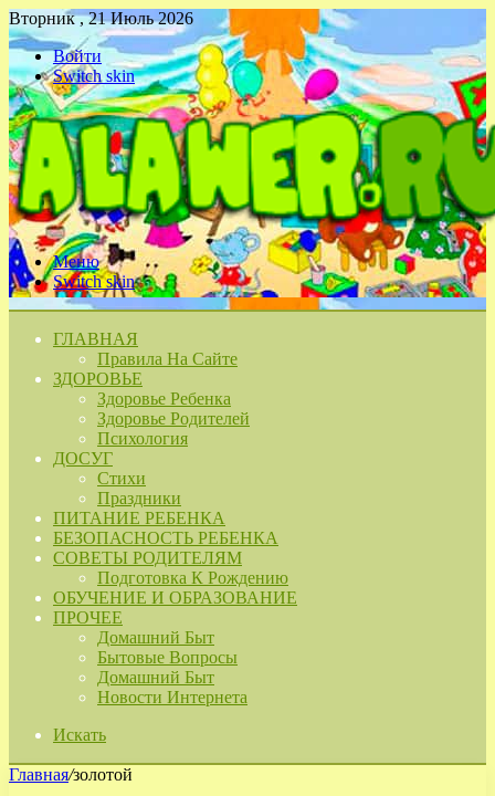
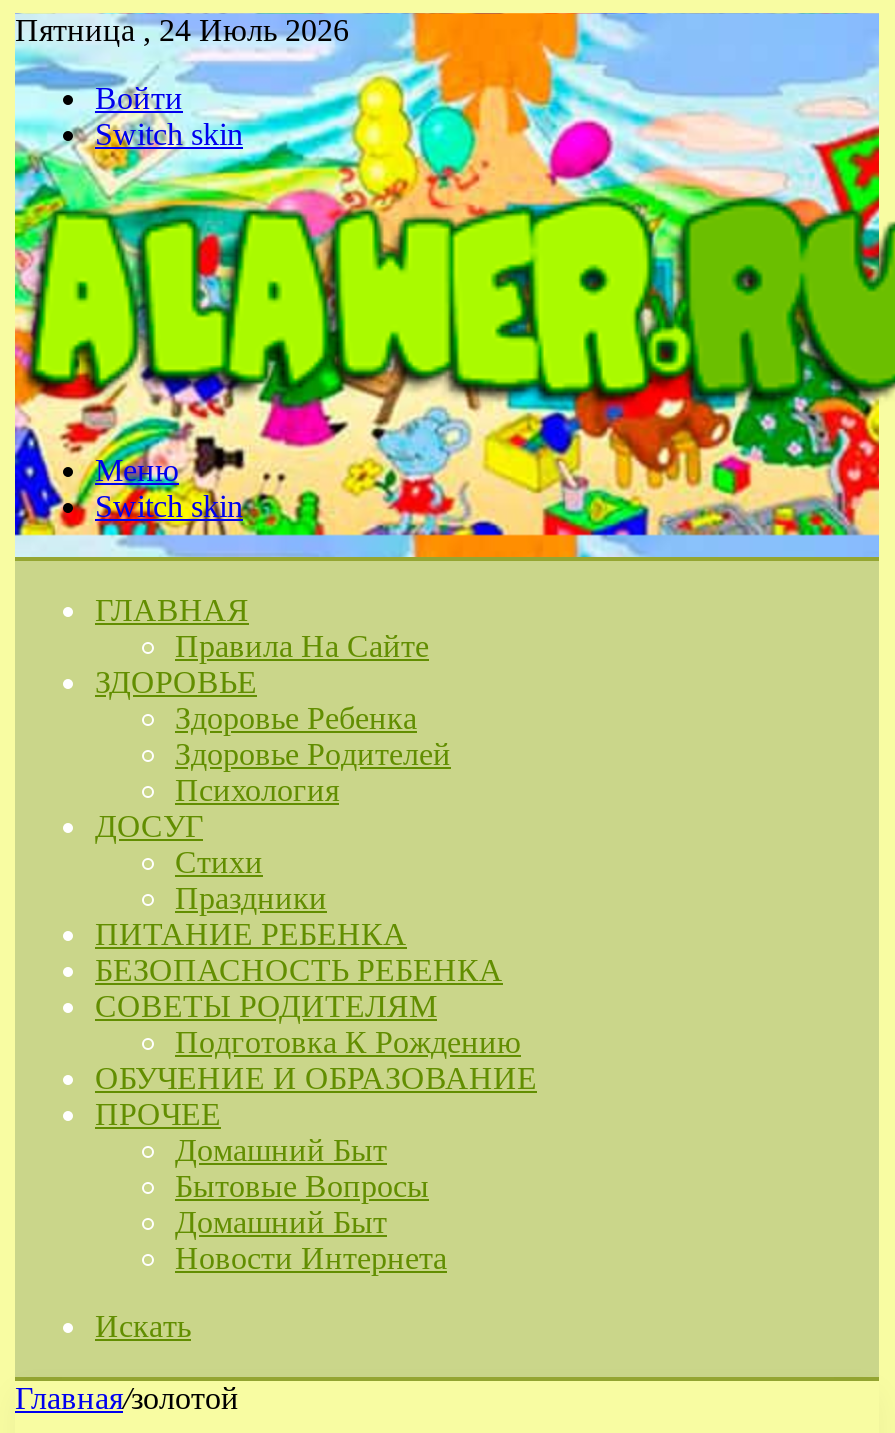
- Вторник , 21 Июль 2026
+ Пятница , 24 Июль 2026
